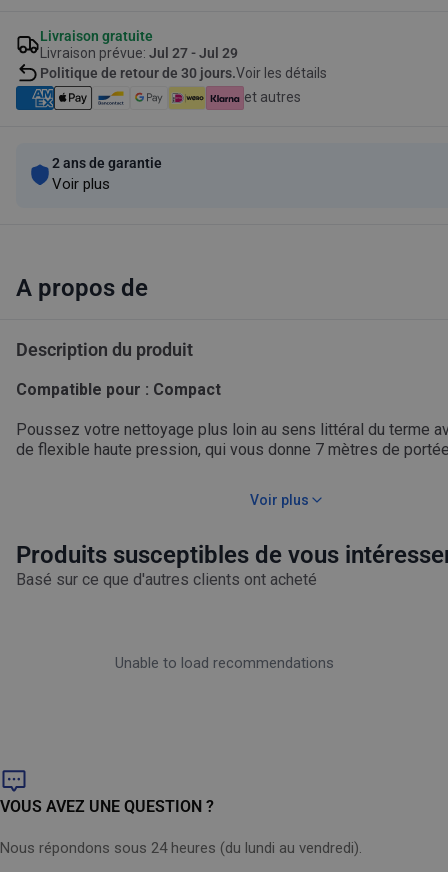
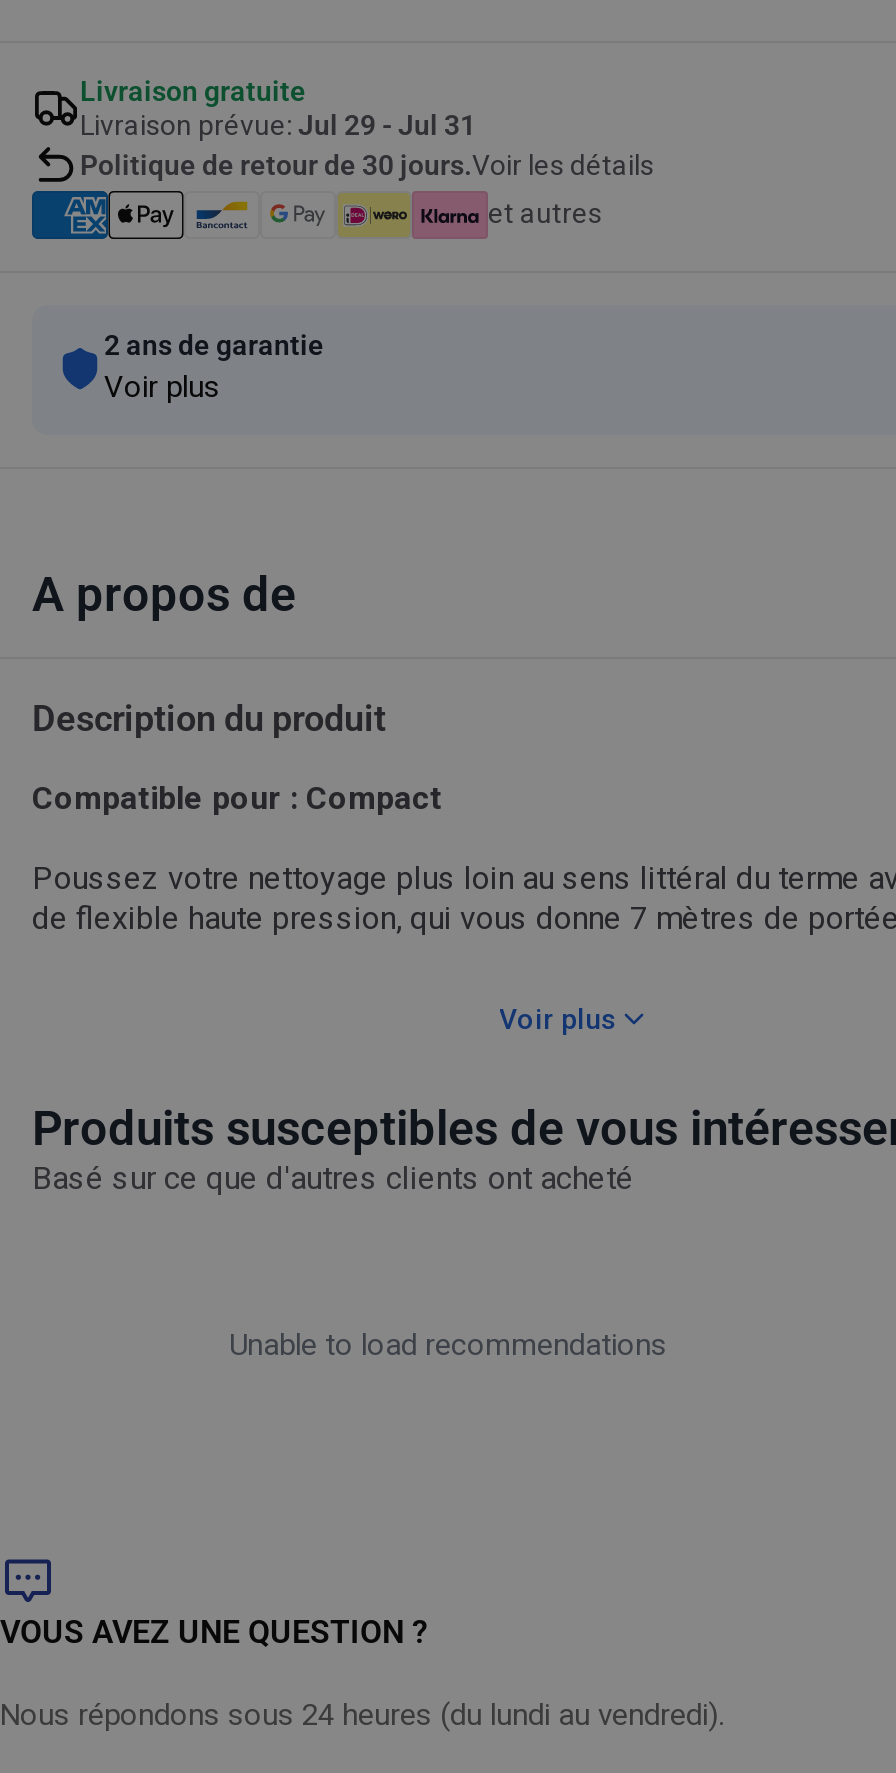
- Livraison prévue: Jul 27 - Jul 29
+ Livraison prévue: Jul 29 - Jul 31
